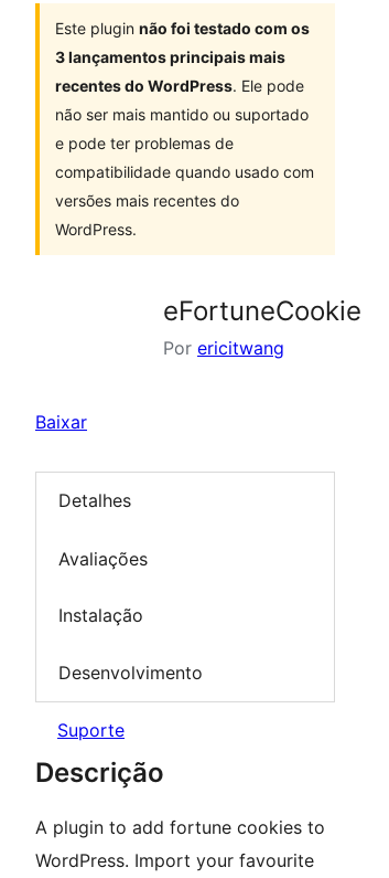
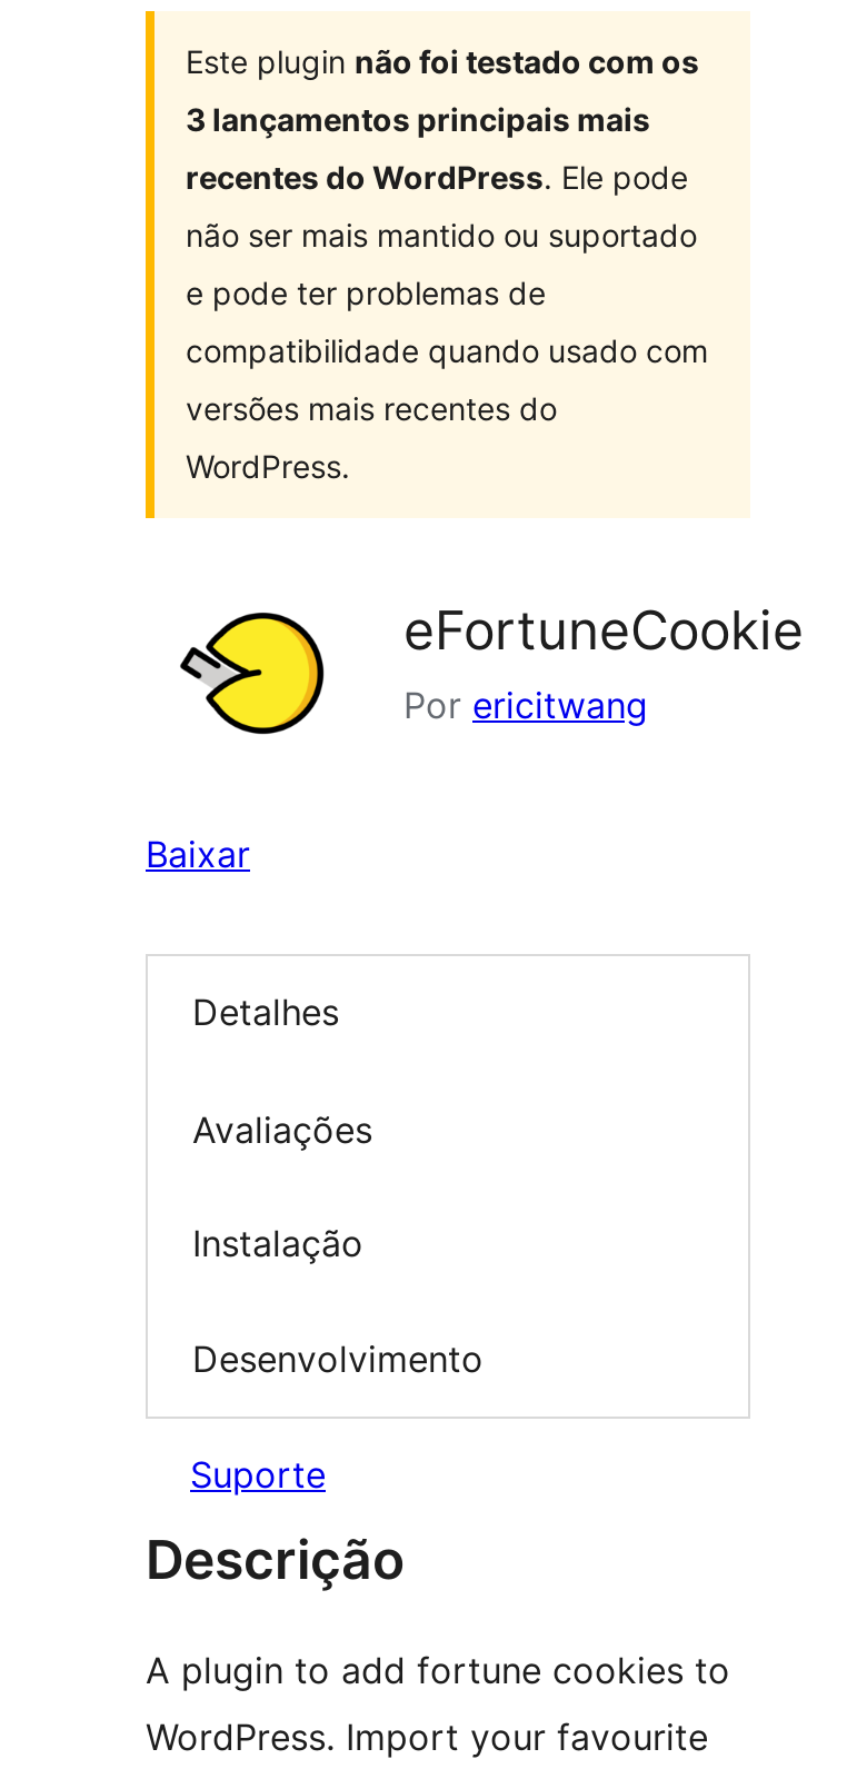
+ [image]
